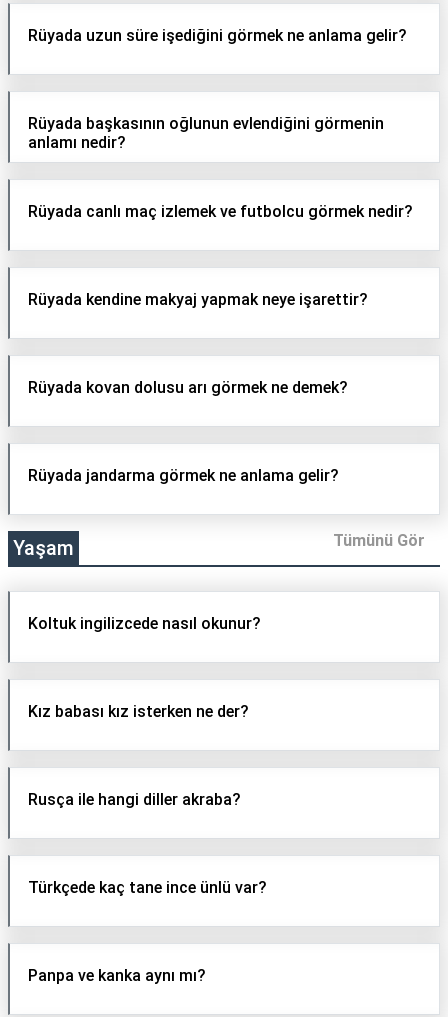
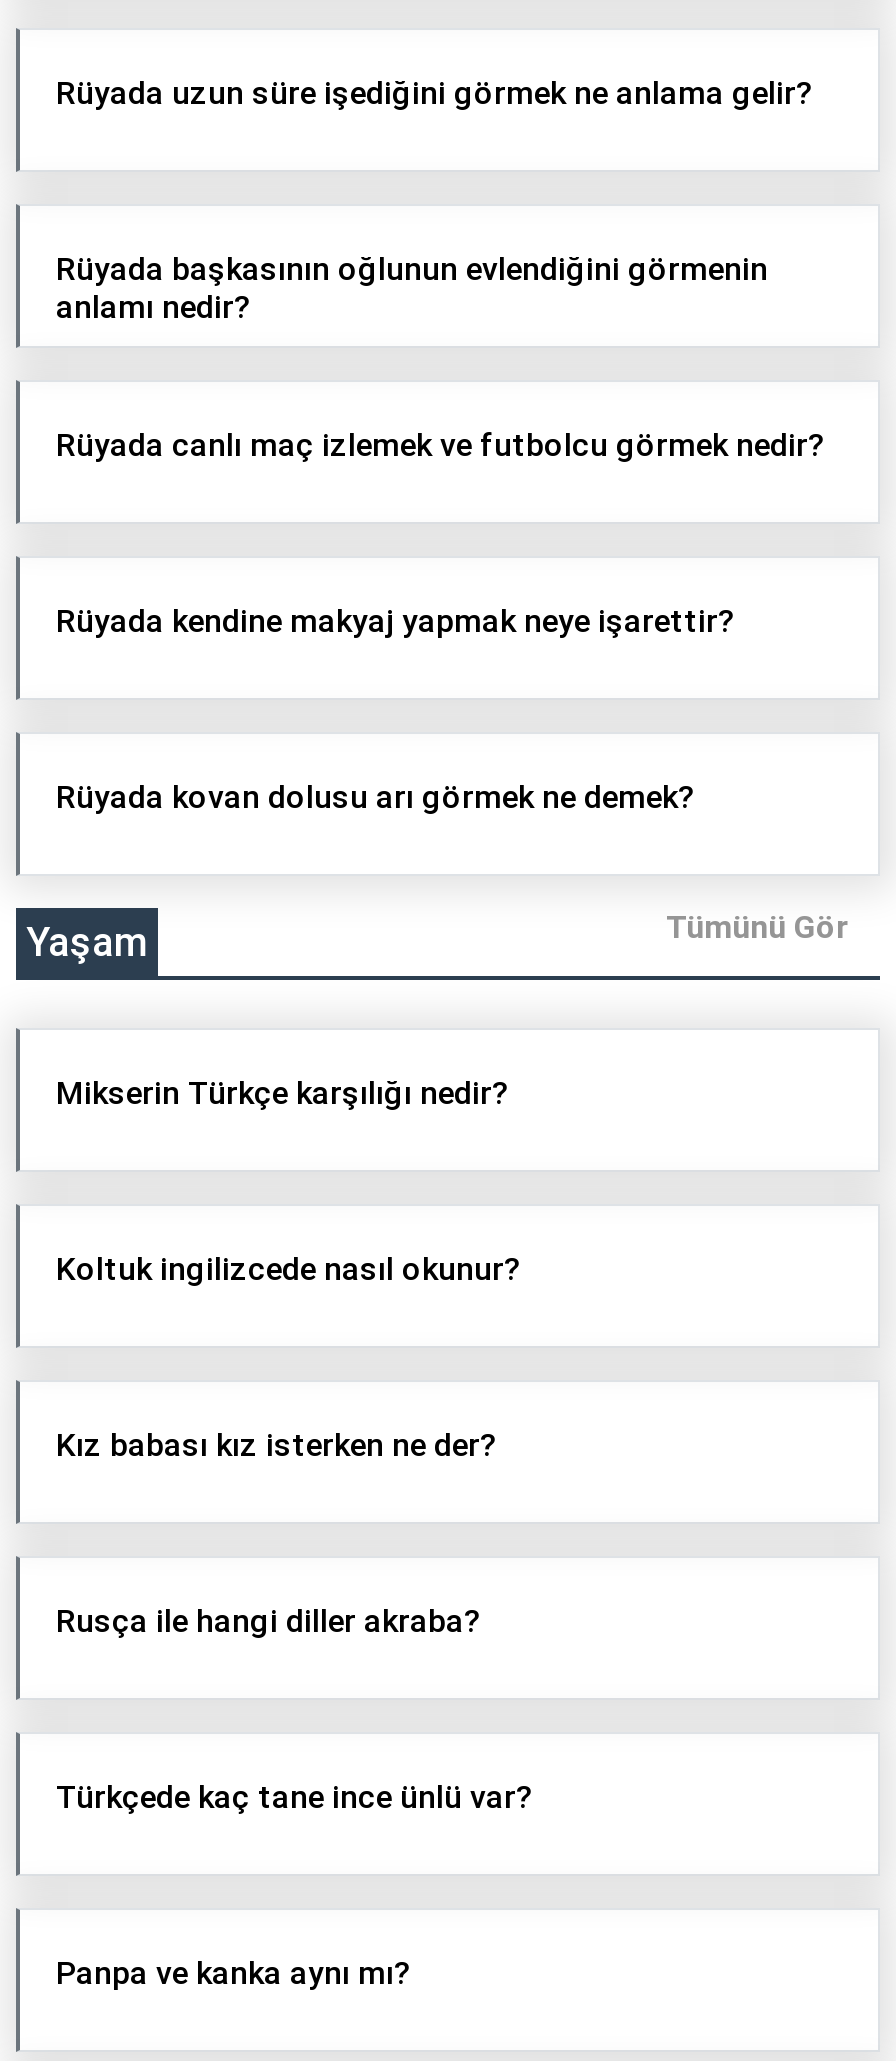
- Rüyada jandarma görmek ne anlama gelir?

moved up: Yaşam | Tümünü Gör

+ Mikserin Türkçe karşılığı nedir?
